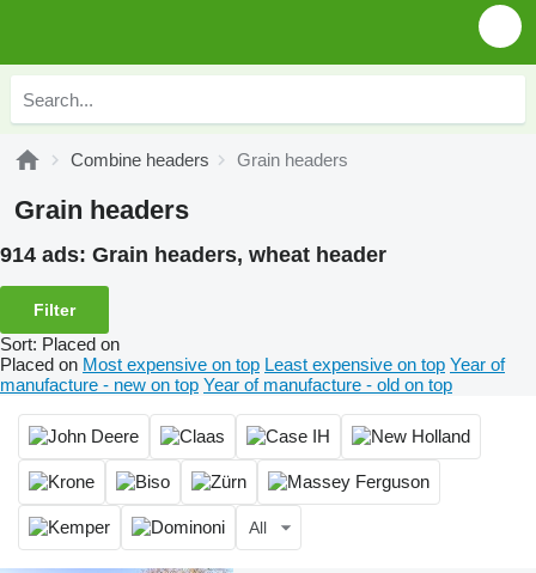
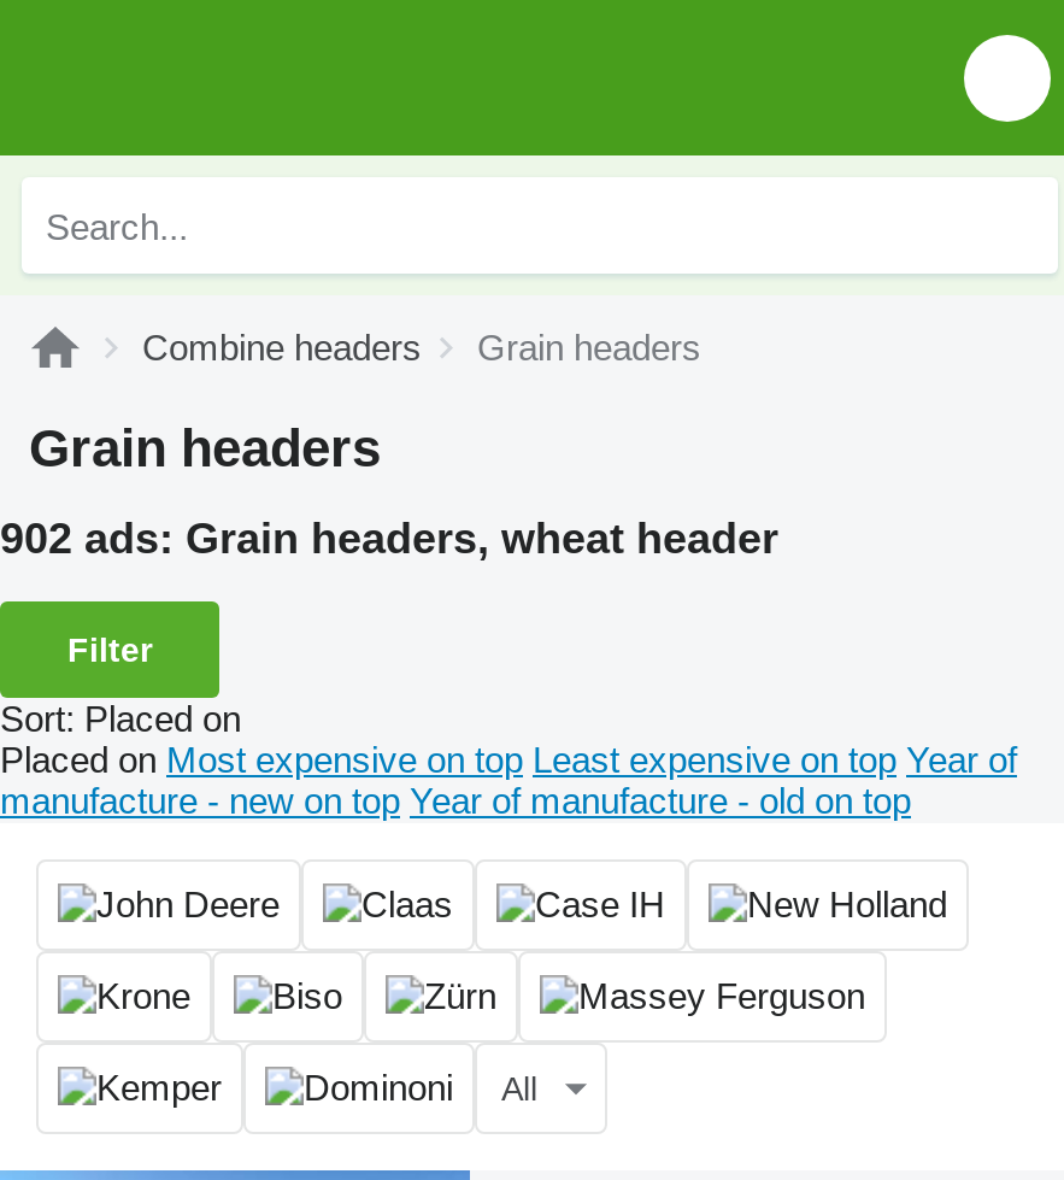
- 914 ads: Grain headers, wheat header
+ 902 ads: Grain headers, wheat header
